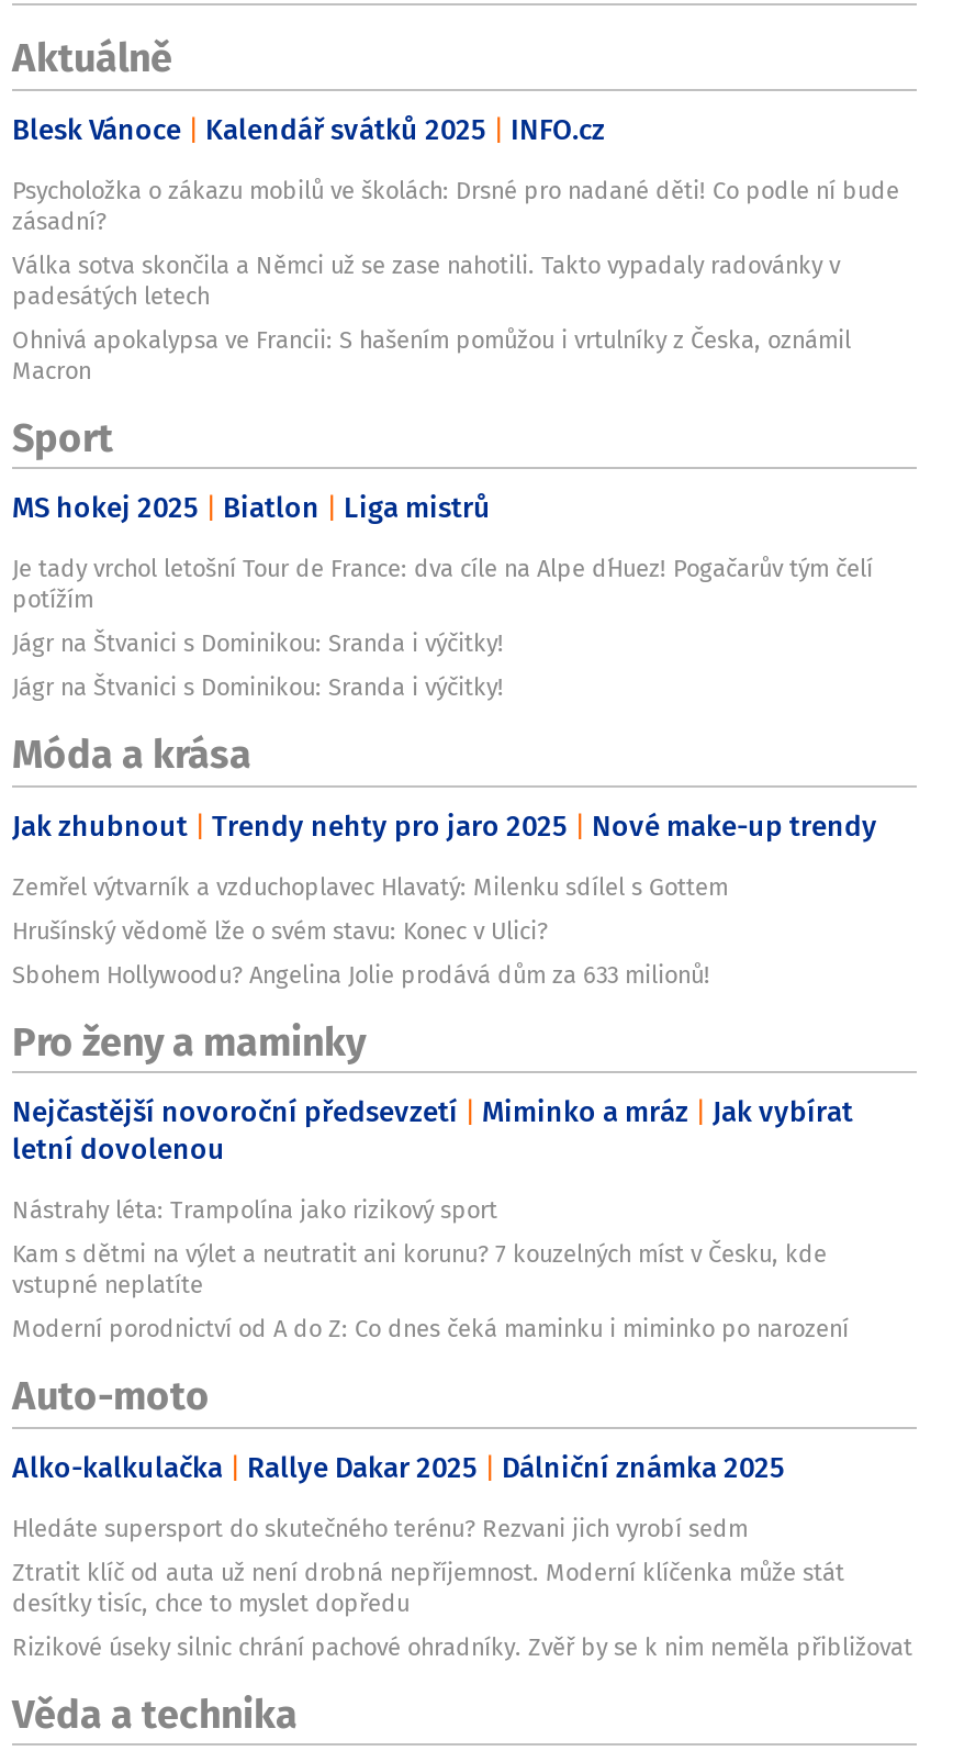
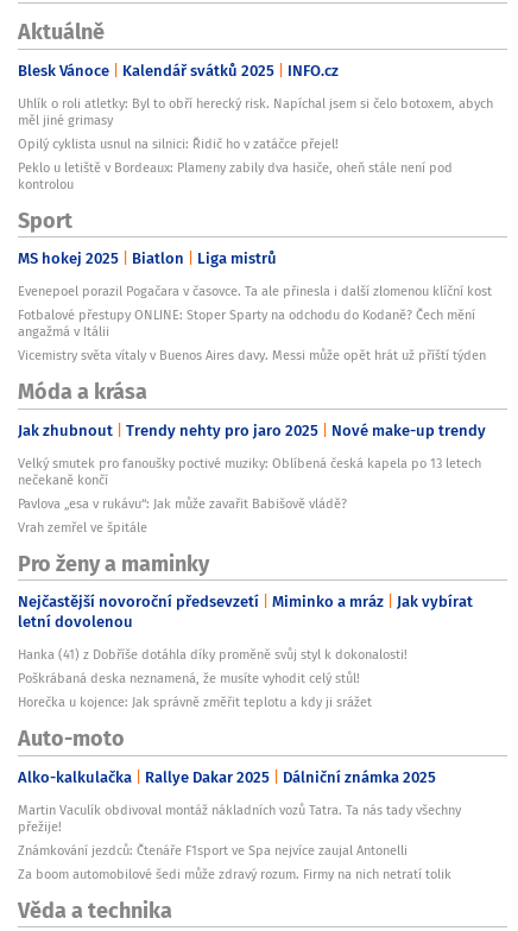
- Psycholožka o zákazu mobilů ve školách: Drsné pro nadané děti! Co podle ní bude
- zásadní?
- Válka sotva skončila a Němci už se zase nahotili. Takto vypadaly radovánky v
- padesátých letech
- Ohnivá apokalypsa ve Francii: S hašením pomůžou i vrtulníky z Česka, oznámil
- Macron
+ Uhlík o roli atletky: Byl to obří herecký risk. Napíchal jsem si čelo botoxem, abych
+ měl jiné grimasy
+ Opilý cyklista usnul na silnici: Řidič ho v zatáčce přejel!
+ Peklo u letiště v Bordeaux: Plameny zabily dva hasiče, oheň stále není pod
+ kontrolou

- Je tady vrchol letošní Tour de France: dva cíle na Alpe d´Huez! Pogačarův tým čelí
- potížím
- Jágr na Štvanici s Dominikou: Sranda i výčitky!
- Jágr na Štvanici s Dominikou: Sranda i výčitky!
+ Evenepoel porazil Pogačara v časovce. Ta ale přinesla i další zlomenou klíční kost
+ Fotbalové přestupy ONLINE: Stoper Sparty na odchodu do Kodaně? Čech mění
+ angažmá v Itálii
+ Vicemistry světa vítaly v Buenos Aires davy. Messi může opět hrát už příští týden

- Zemřel výtvarník a vzduchoplavec Hlavatý: Milenku sdílel s Gottem
- Hrušínský vědomě lže o svém stavu: Konec v Ulici?
- Sbohem Hollywoodu? Angelina Jolie prodává dům za 633 milionů!
+ Velký smutek pro fanoušky poctivé muziky: Oblíbená česká kapela po 13 letech
+ nečekaně končí
+ Pavlova „esa v rukávu“: Jak může zavařit Babišově vládě?
+ Vrah zemřel ve špitále

- Nástrahy léta: Trampolína jako rizikový sport
- Kam s dětmi na výlet a neutratit ani korunu? 7 kouzelných míst v Česku, kde
- vstupné neplatíte
- Moderní porodnictví od A do Z: Co dnes čeká maminku i miminko po narození
+ Hanka (41) z Dobříše dotáhla díky proměně svůj styl k dokonalosti!
+ Poškrábaná deska neznamená, že musíte vyhodit celý stůl!
+ Horečka u kojence: Jak správně změřit teplotu a kdy ji srážet

- Hledáte supersport do skutečného terénu? Rezvani jich vyrobí sedm
- Ztratit klíč od auta už není drobná nepříjemnost. Moderní klíčenka může stát
- desítky tisíc, chce to myslet dopředu
- Rizikové úseky silnic chrání pachové ohradníky. Zvěř by se k nim neměla přibližovat
+ Martin Vaculík obdivoval montáž nákladních vozů Tatra. Ta nás tady všechny
+ přežije!
+ Známkování jezdců: Čtenáře F1sport ve Spa nejvíce zaujal Antonelli
+ Za boom automobilové šedi může zdravý rozum. Firmy na nich netratí tolik
